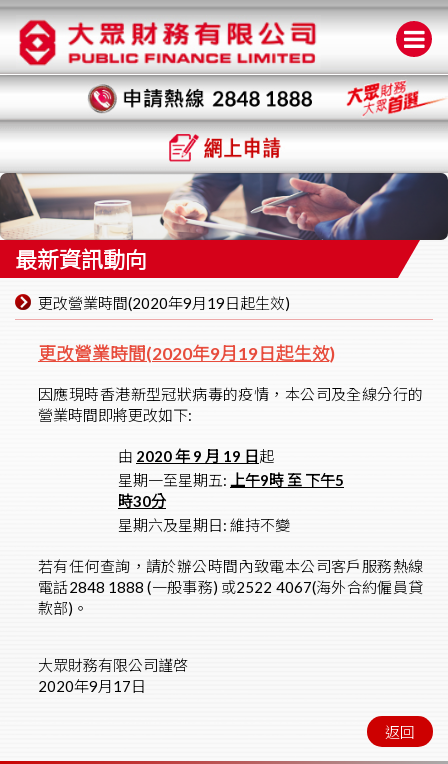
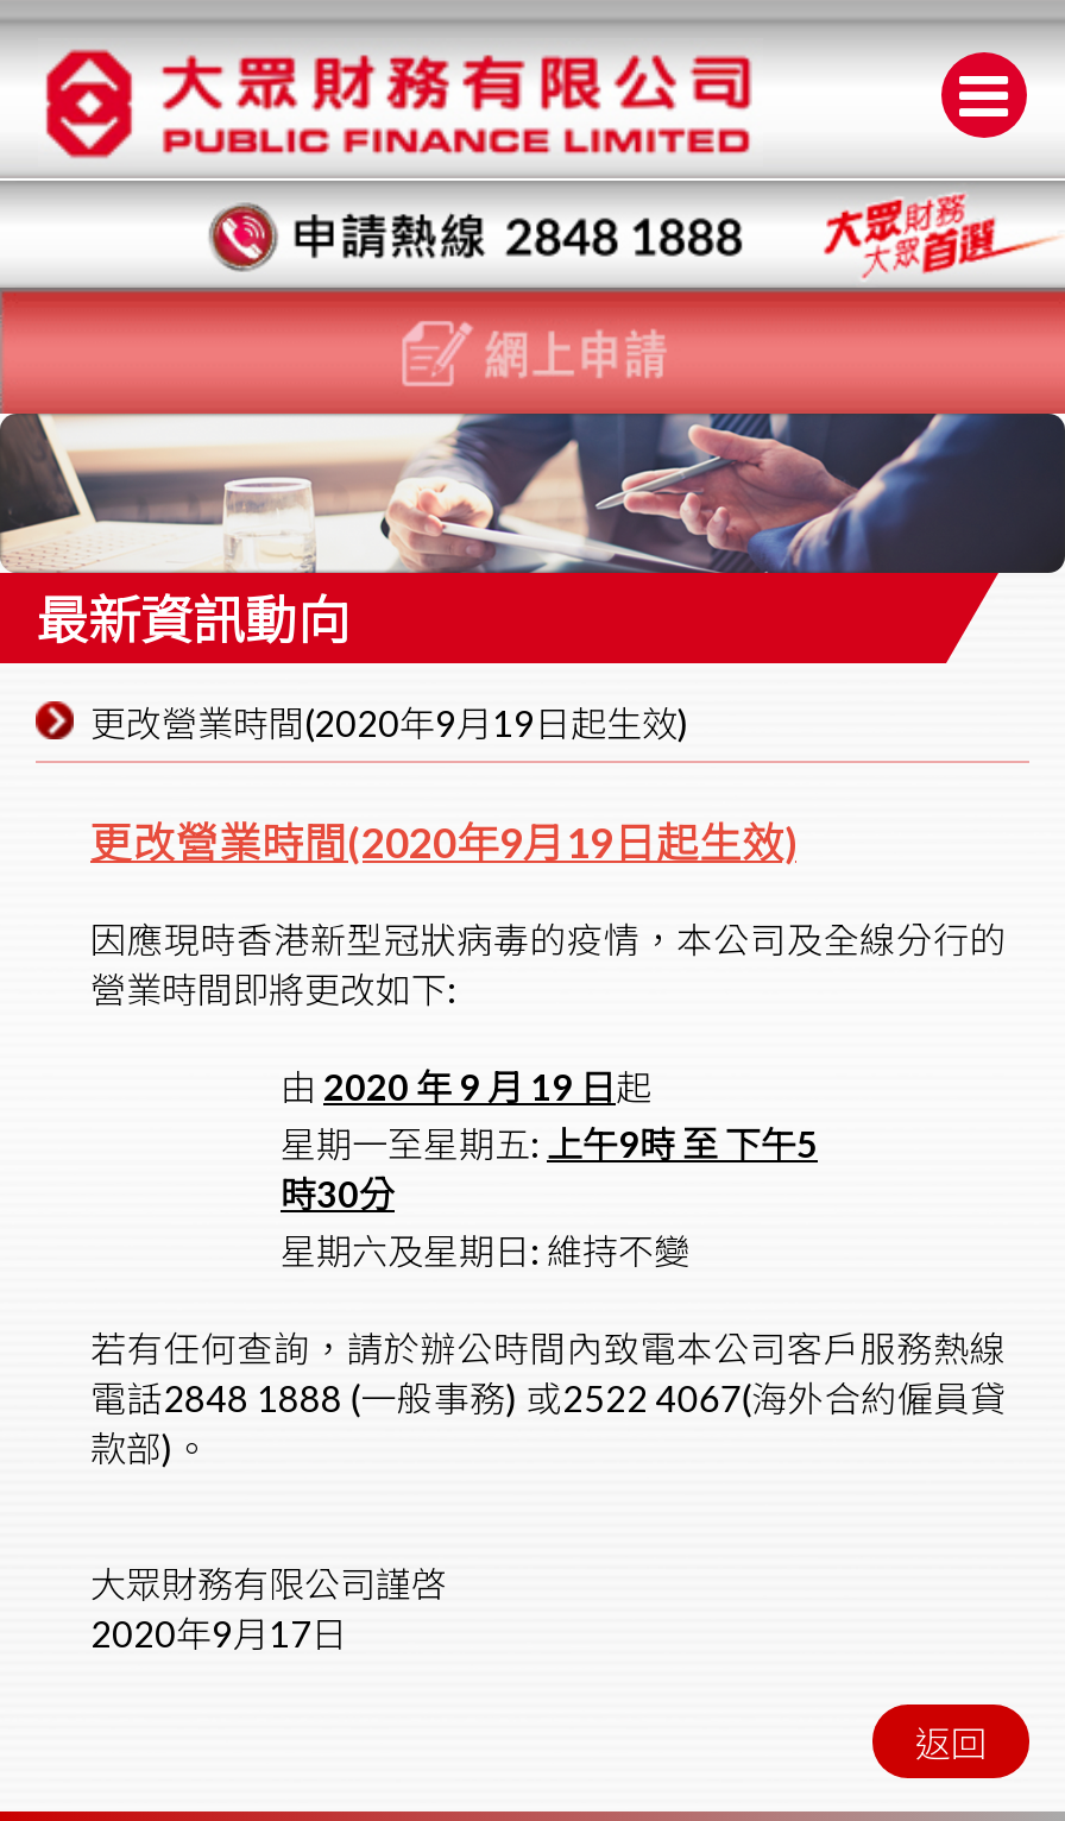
- [image]
+ [image]
